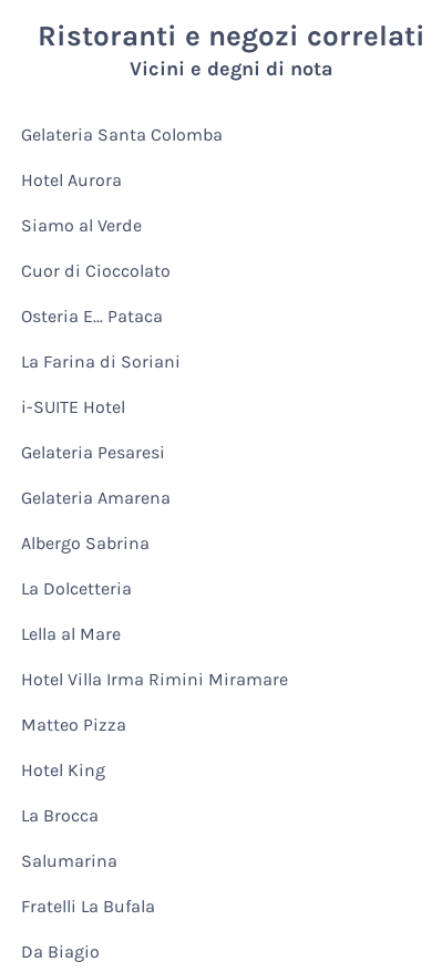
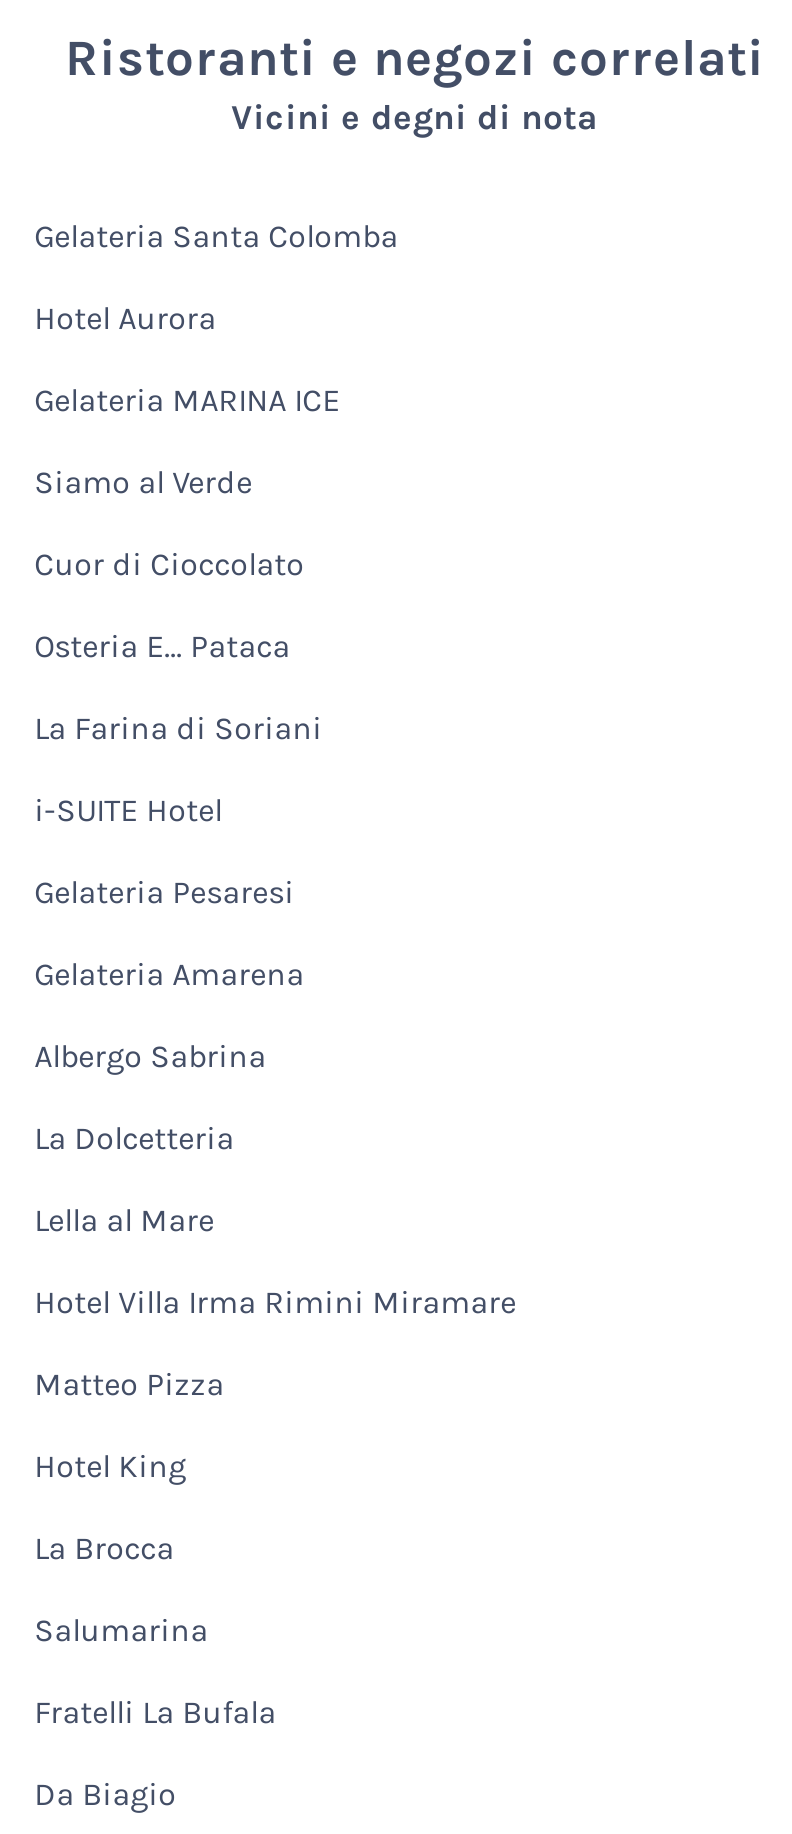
+ Gelateria MARINA ICE
